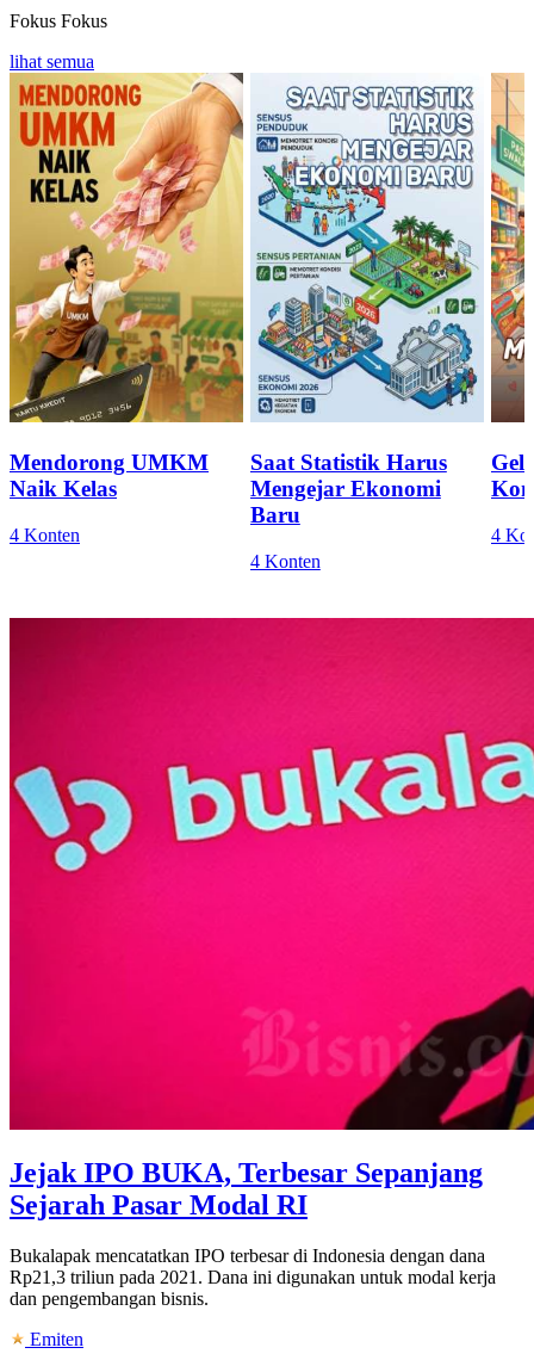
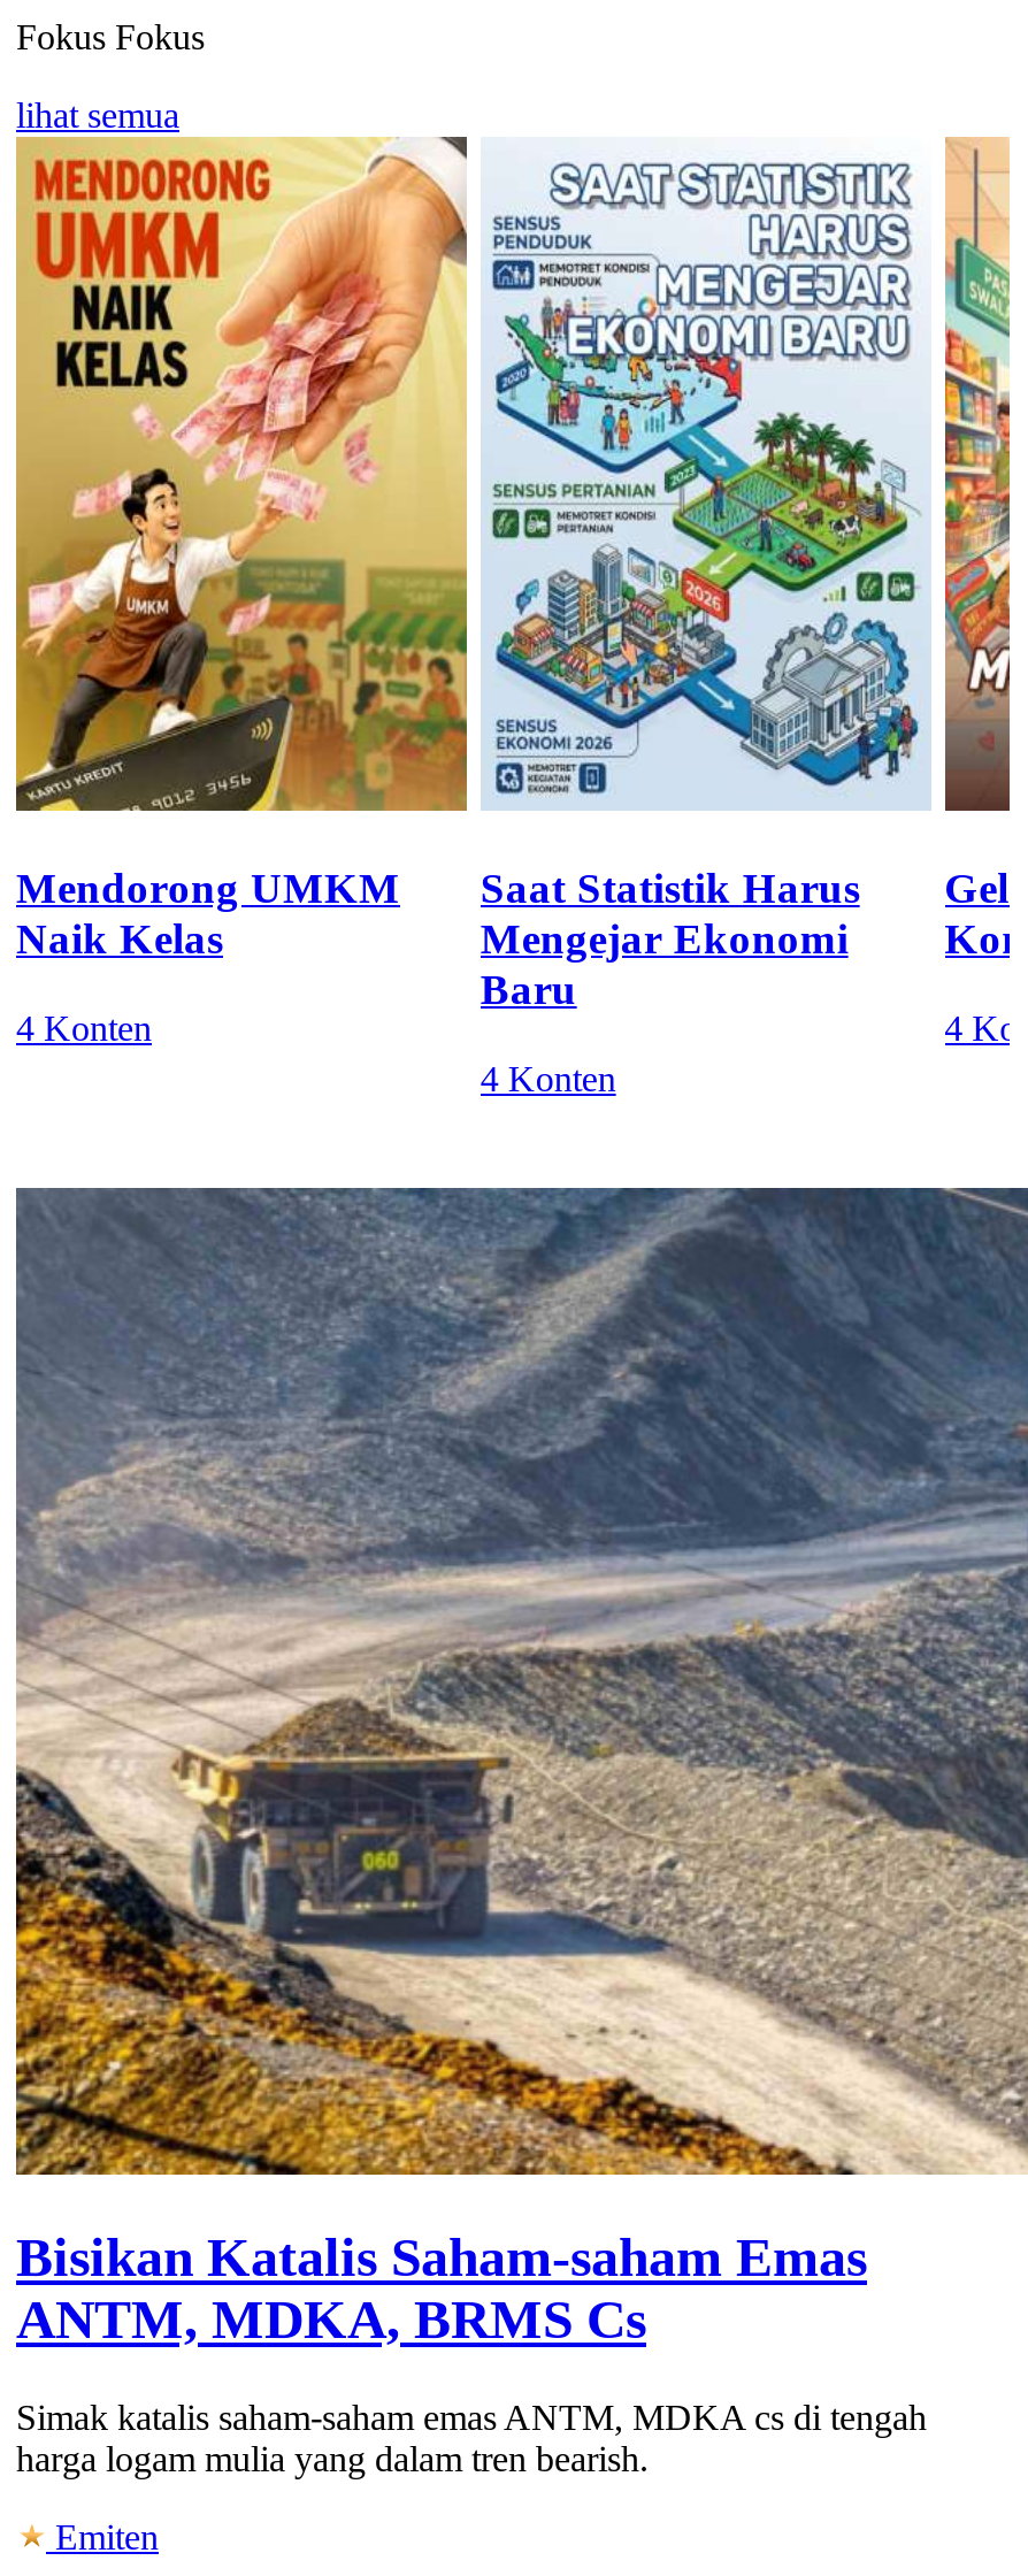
- [image]
- Jejak IPO BUKA, Terbesar Sepanjang
- Sejarah Pasar Modal RI
+ [image]
+ Bisikan Katalis Saham-saham Emas
+ ANTM, MDKA, BRMS Cs

- Bukalapak mencatatkan IPO terbesar di Indonesia dengan dana
- Rp21,3 triliun pada 2021. Dana ini digunakan untuk modal kerja
- dan pengembangan bisnis.
+ Simak katalis saham-saham emas ANTM, MDKA cs di tengah
+ harga logam mulia yang dalam tren bearish.
